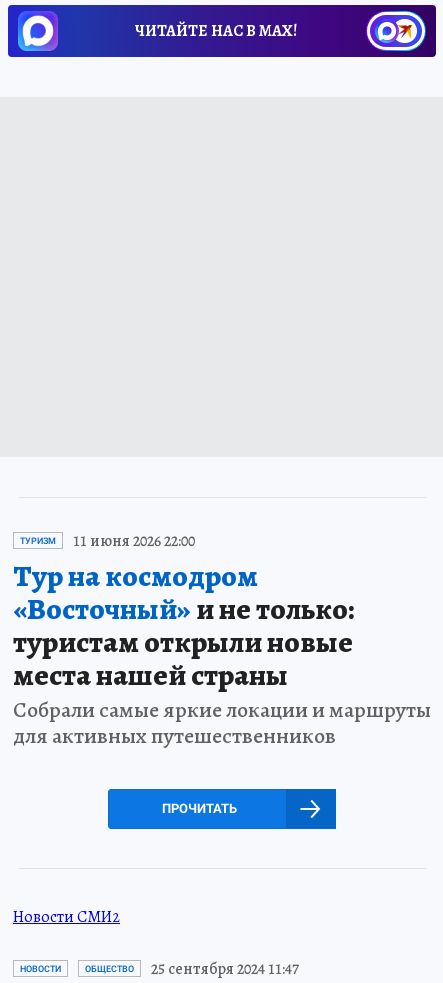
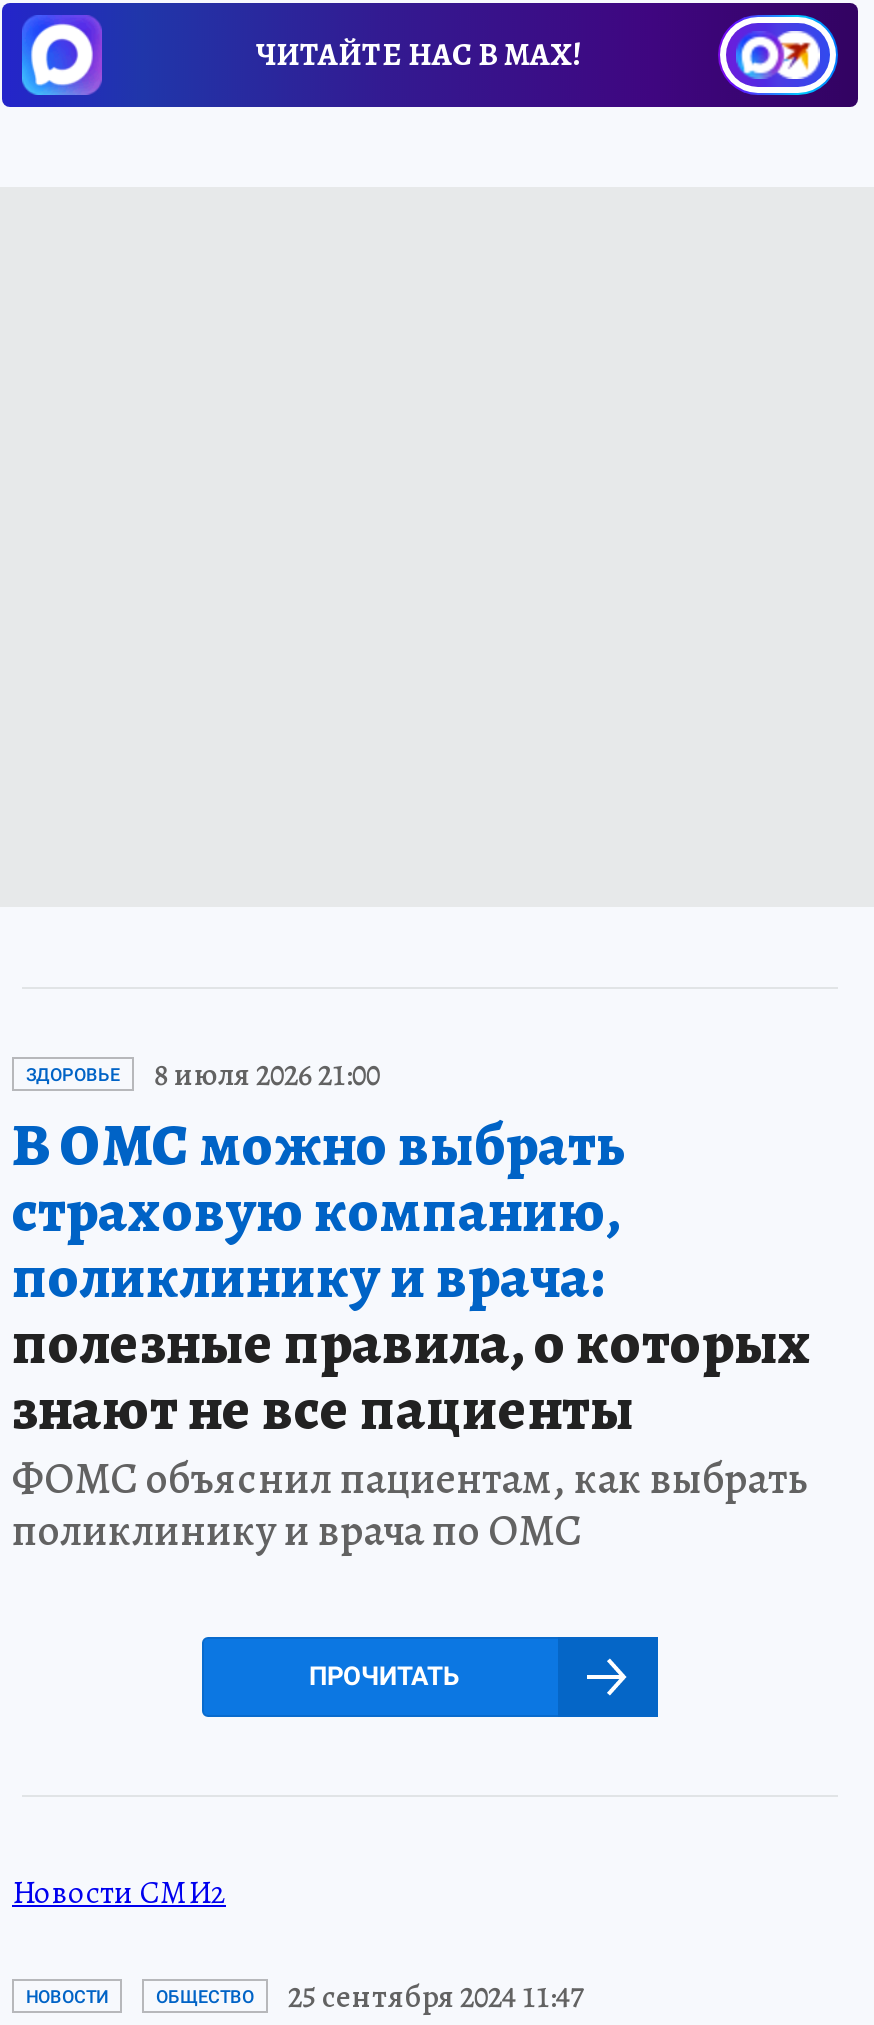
- ТУРИЗМ
- 11 июня 2026 22:00
- Тур на космодром
- «Восточный»и не только:
- туристам открыли новые
- места нашей страны
- Собрали самые яркие локации и маршруты
- для активных путешественников
+ ЗДОРОВЬЕ
+ 8 июля 2026 21:00
+ В ОМС можно выбрать
+ страховую компанию,
+ поликлинику и врача:
+ полезные правила, о которых
+ знают не все пациенты
+ ФОМС объяснил пациентам, как выбрать
+ поликлинику и врача по ОМС
